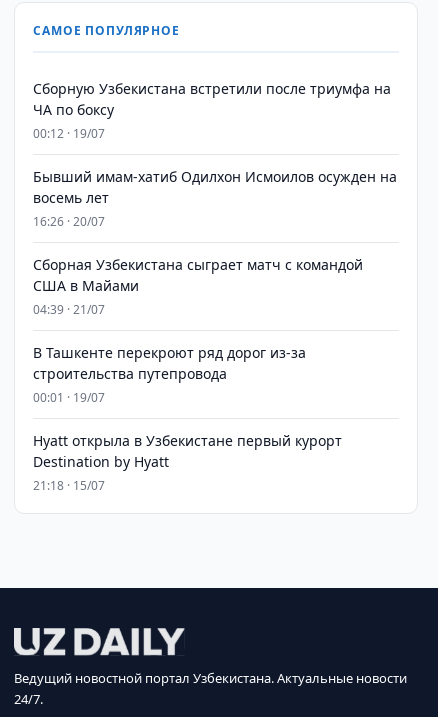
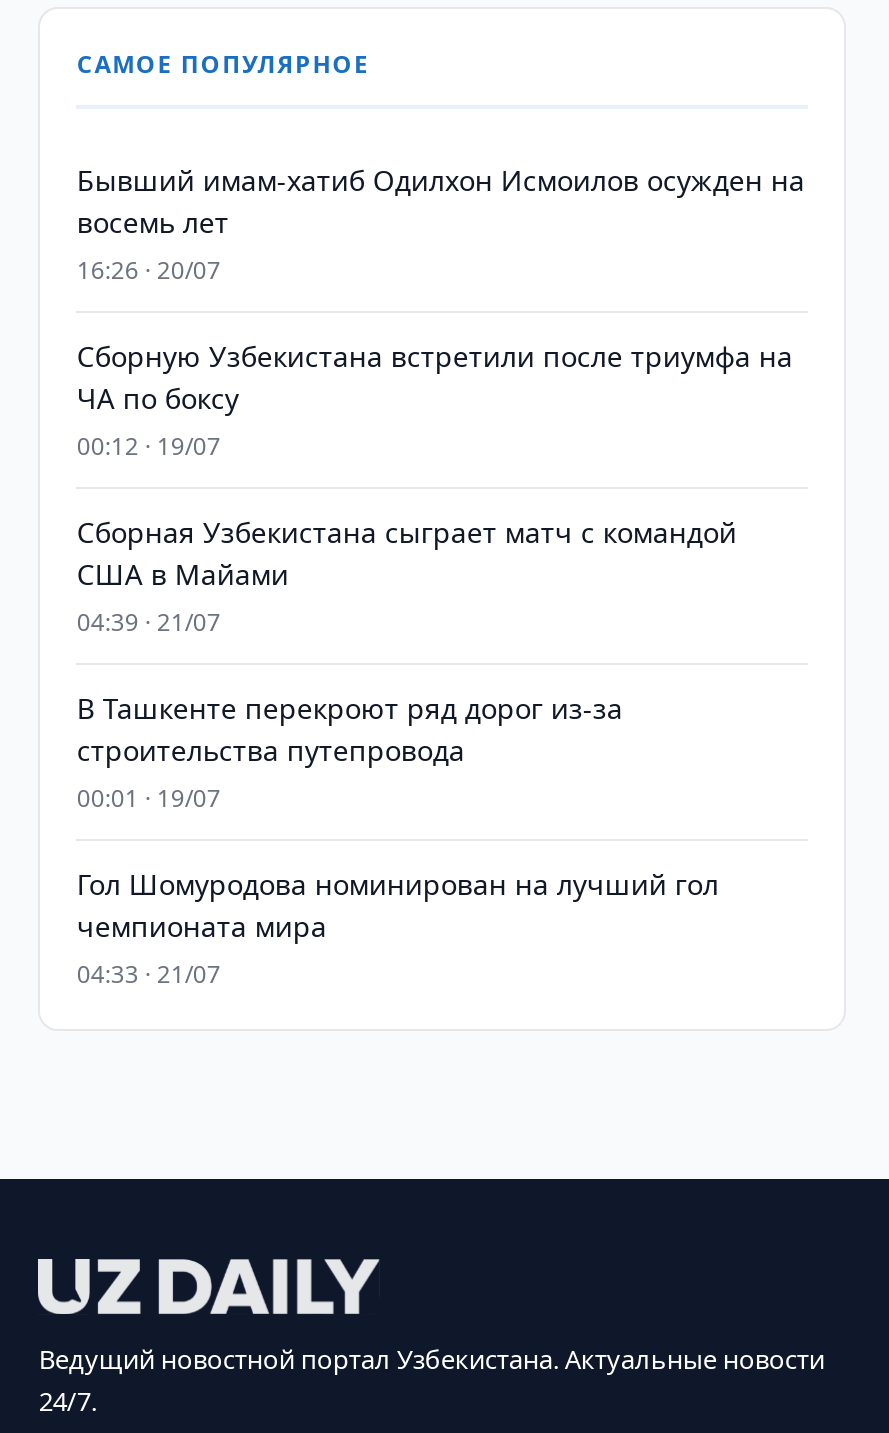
moved down: Сборную Узбекистана встретили после триумфа на | ЧА по боксу | 00:12 · 19/07

moved up: Бывший имам-хатиб Одилхон Исмоилов осужден на | восемь лет | 16:26 · 20/07

- Hyatt открыла в Узбекистане первый курорт
- Destination by Hyatt
- 21:18 · 15/07
+ Гол Шомуродова номинирован на лучший гол
+ чемпионата мира
+ 04:33 · 21/07
